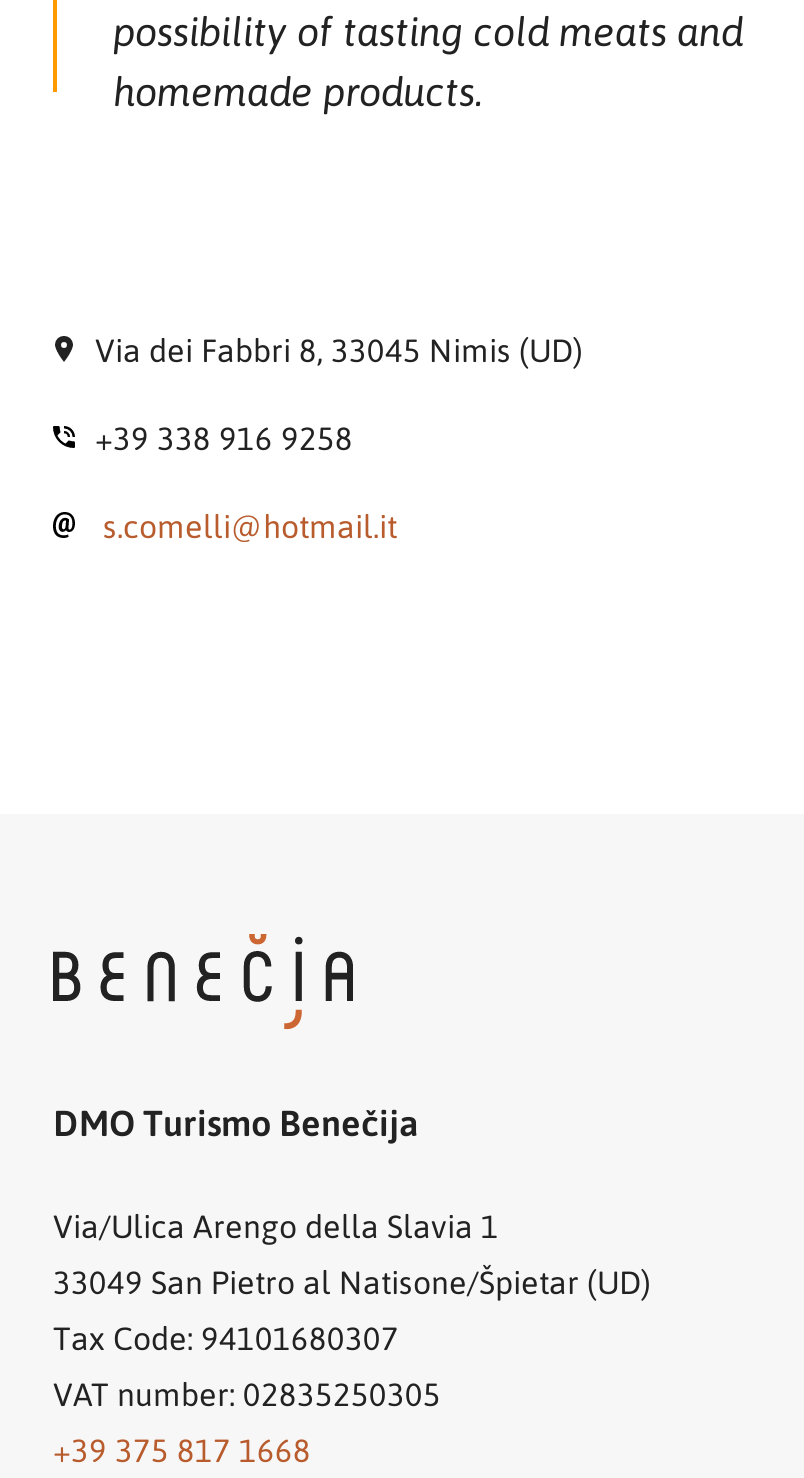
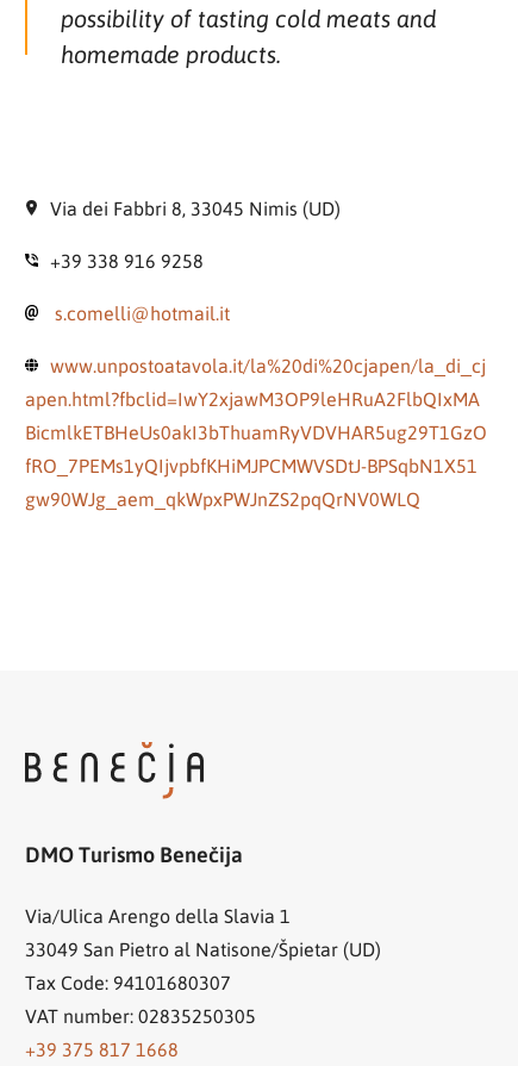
+ www.unpostoatavola.it/la%20di%20cjapen/la_di_cj
+ apen.html?fbclid=IwY2xjawM3OP9leHRuA2FlbQIxMA
+ BicmlkETBHeUs0akI3bThuamRyVDVHAR5ug29T1GzO
+ fRO_7PEMs1yQIjvpbfKHiMJPCMWVSDtJ-BPSqbN1X51
+ gw90WJg_aem_qkWpxPWJnZS2pqQrNV0WLQ
